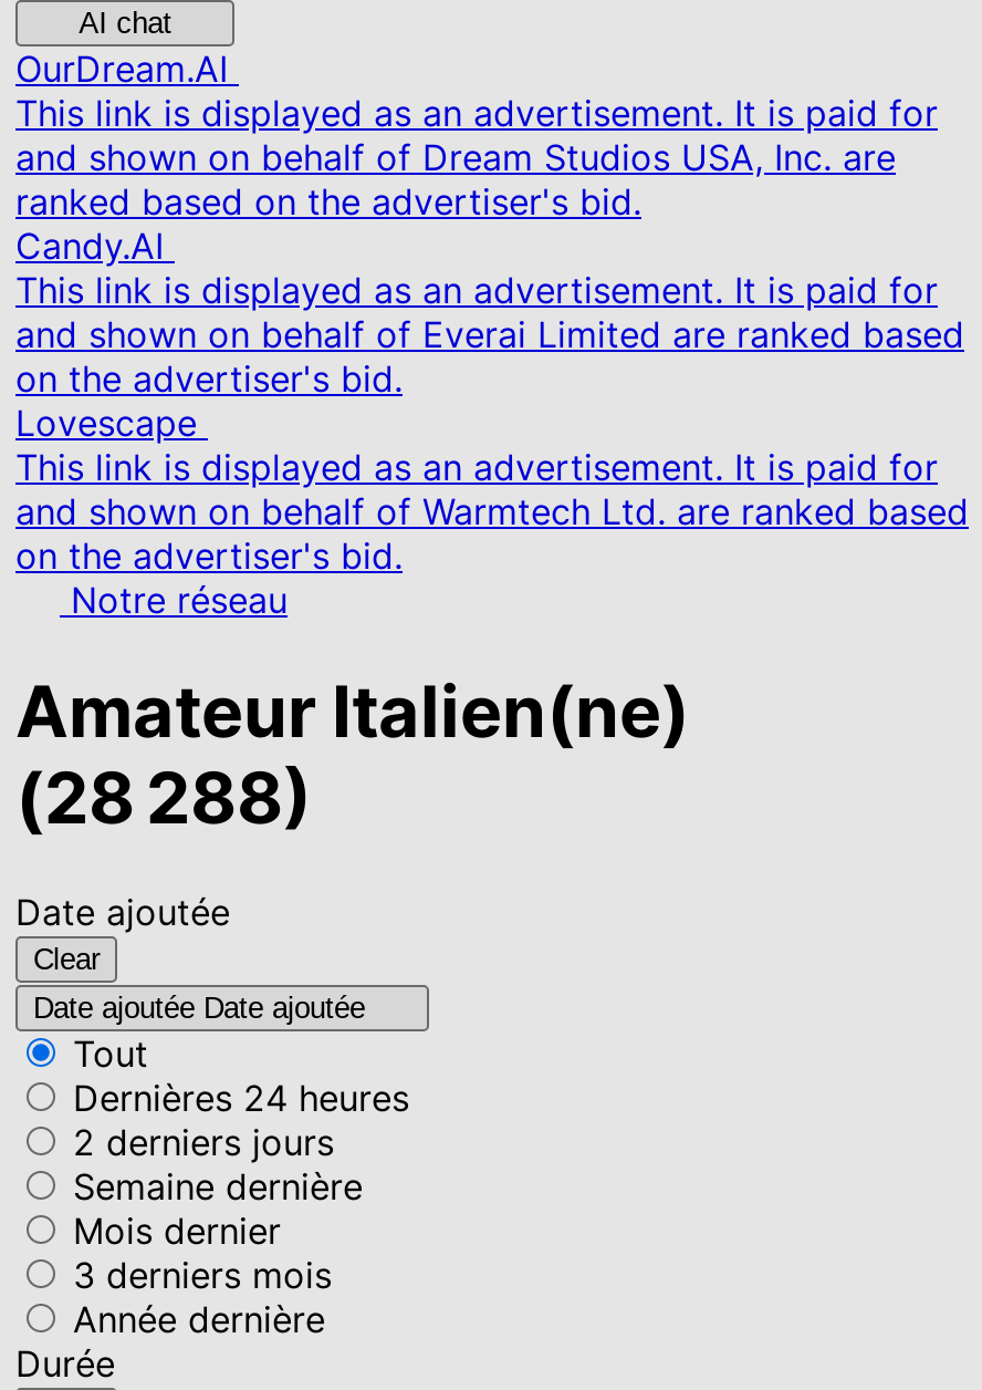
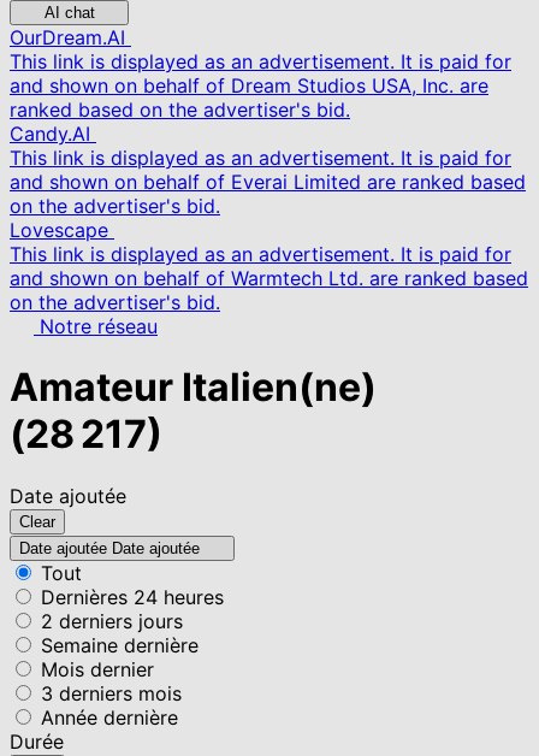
- (28 288)
+ (28 217)
